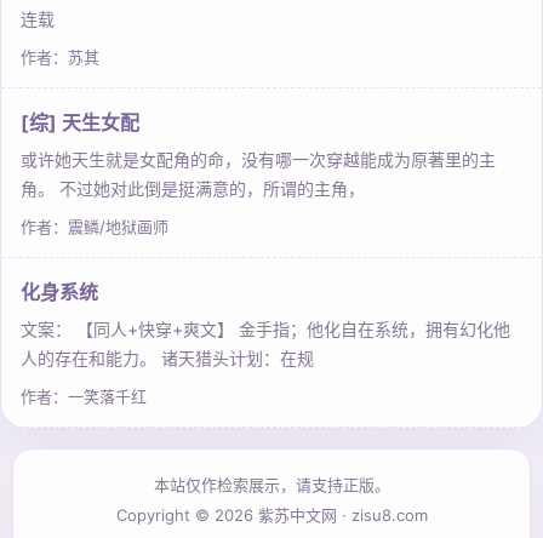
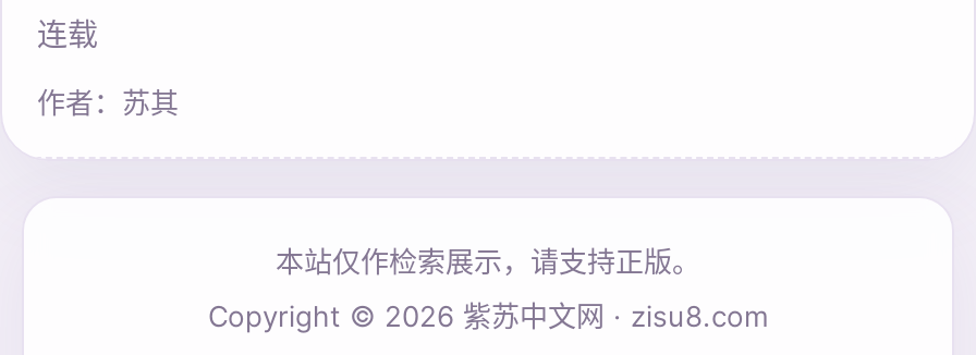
- [综] 天生女配
- 或许她天生就是女配角的命，没有哪一次穿越能成为原著里的主
- 角。 不过她对此倒是挺满意的，所谓的主角，
- 作者：震鳞/地狱画师
- 化身系统
- 文案： 【同人+快穿+爽文】 金手指；他化自在系统，拥有幻化他
- 人的存在和能力。 诸天猎头计划：在规
- 作者：一笑落千红
